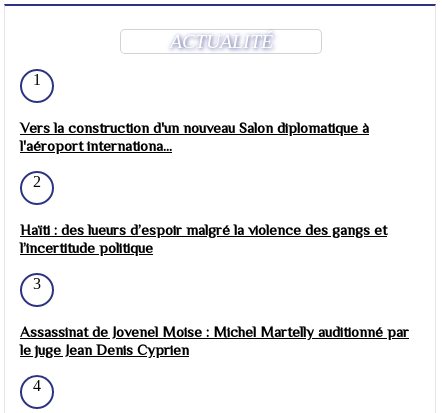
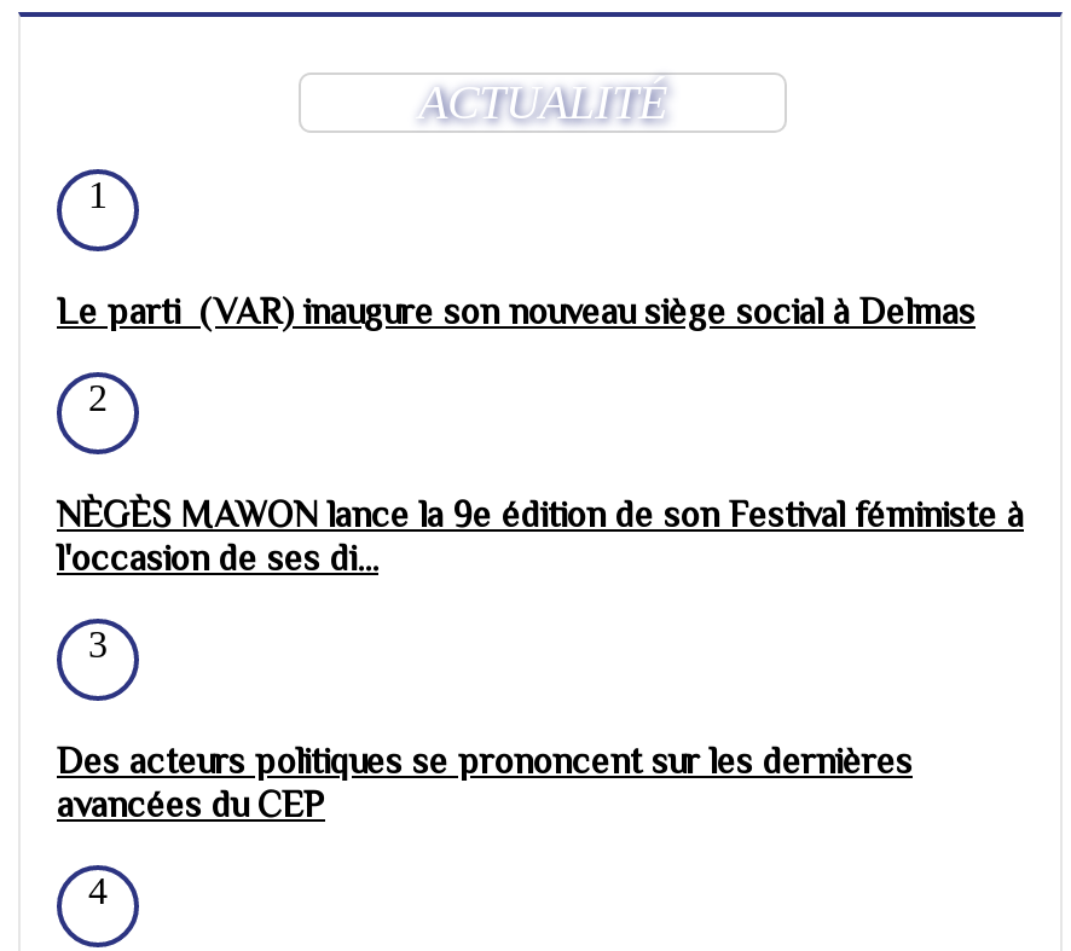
- Vers la construction d'un nouveau Salon diplomatique à
- l'aéroport internationa...
+ Le parti (VAR) inaugure son nouveau siège social à Delmas

- Haïti : des lueurs d’espoir malgré la violence des gangs et
- l’incertitude politique
+ NÈGÈS MAWON lance la 9e édition de son Festival féministe à
+ l'occasion de ses di...

- Assassinat de Jovenel Moise : Michel Martelly auditionné par
- le juge Jean Denis Cyprien
+ Des acteurs politiques se prononcent sur les dernières
+ avancées du CEP
